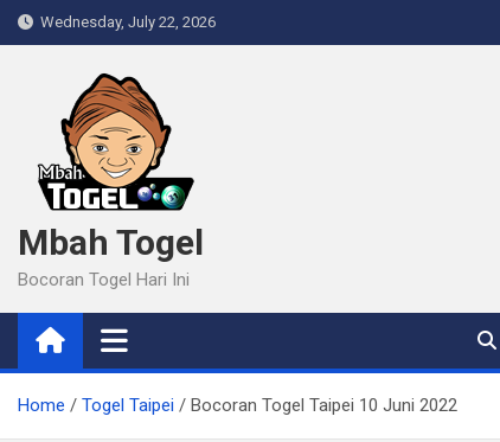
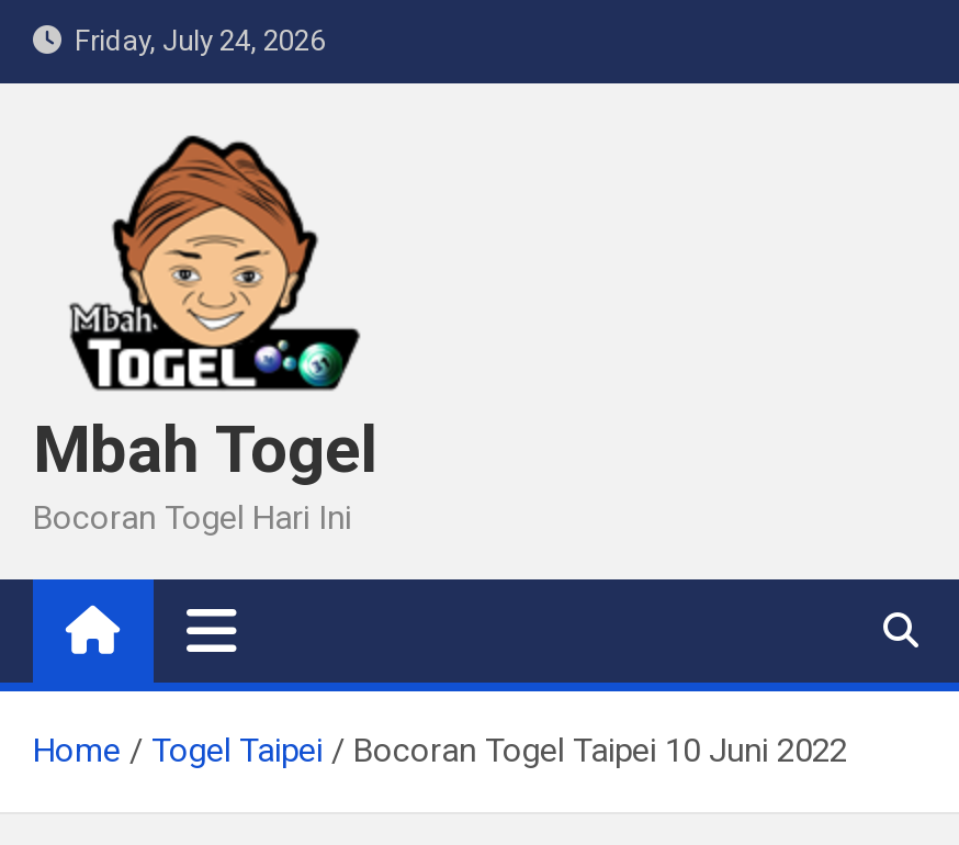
- Wednesday, July 22, 2026
+ Friday, July 24, 2026
